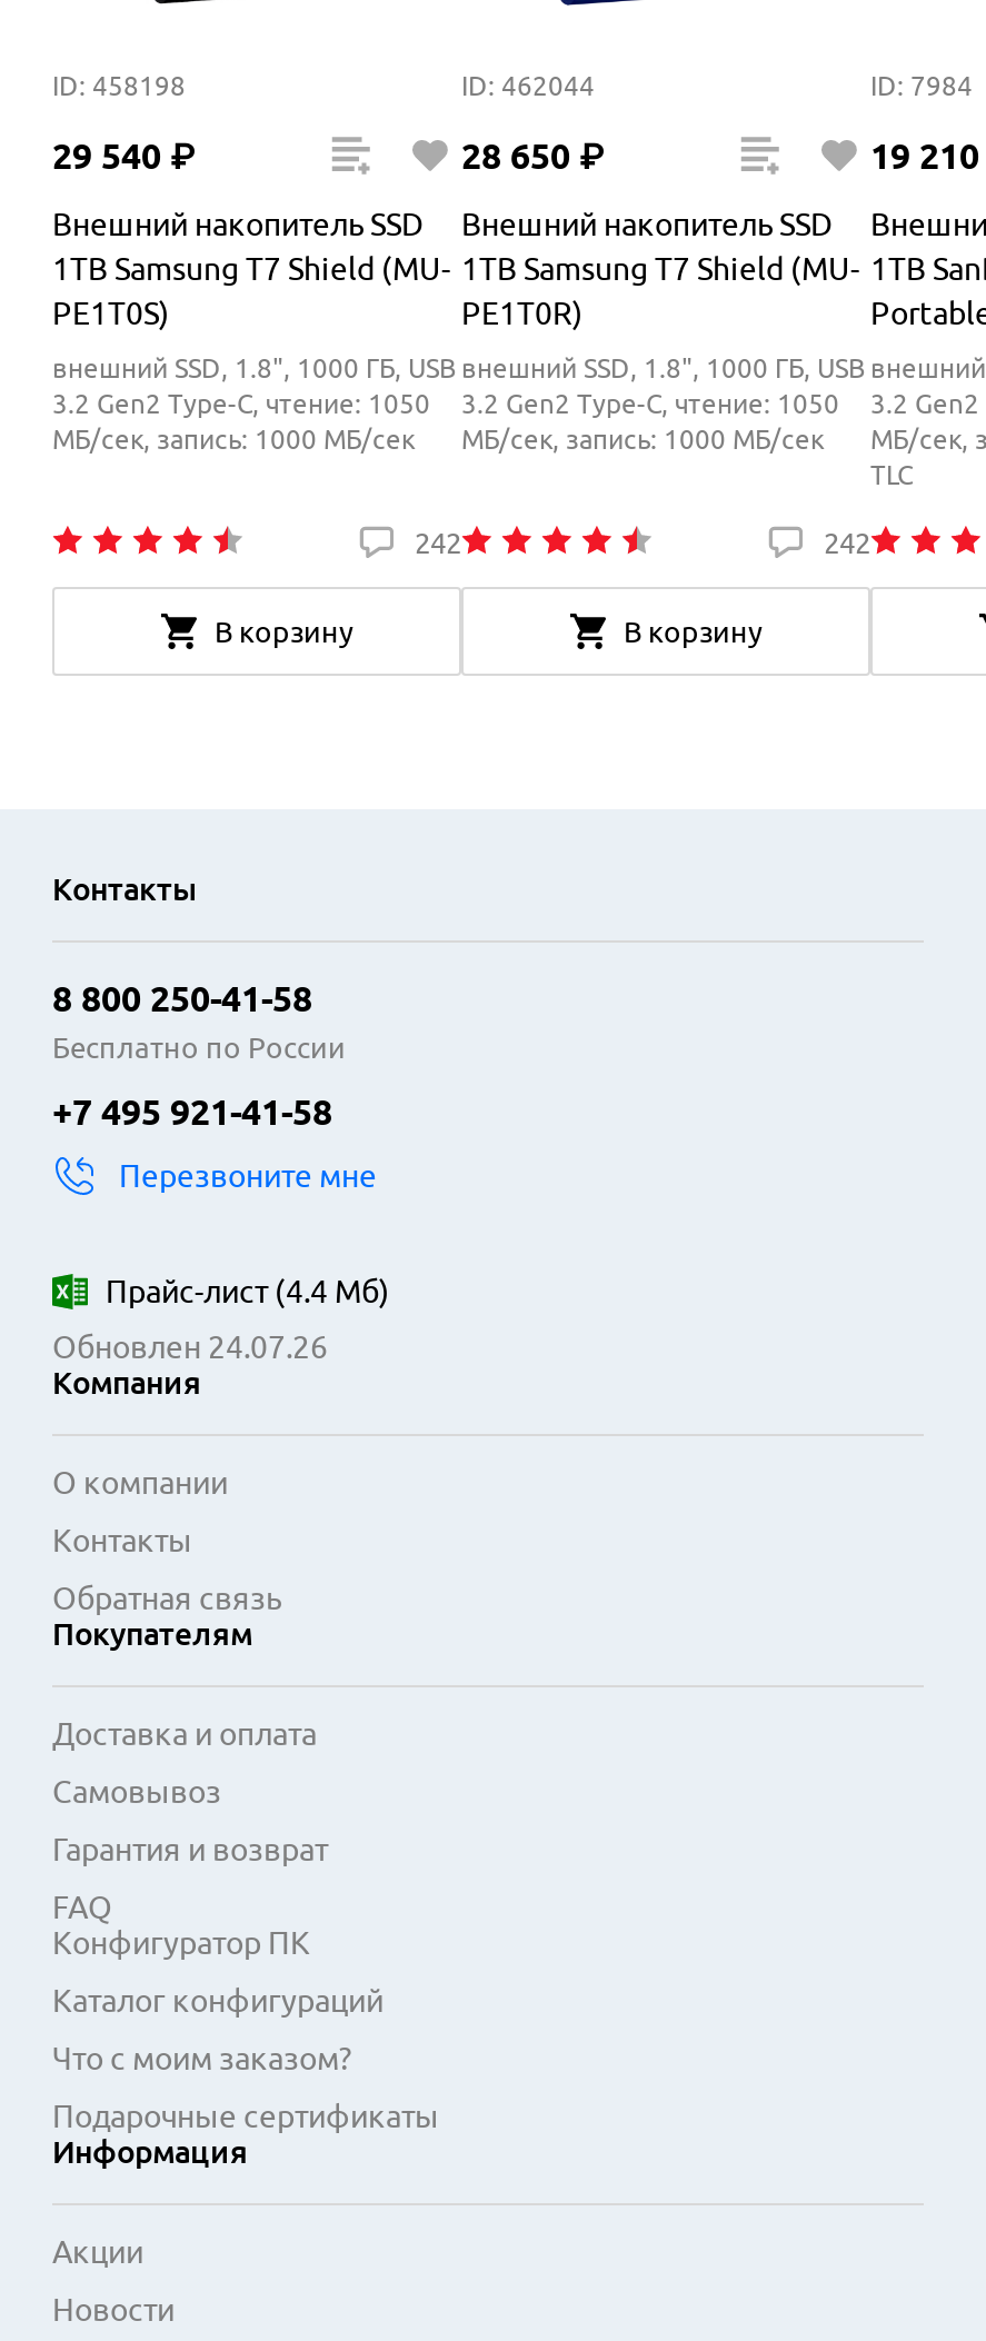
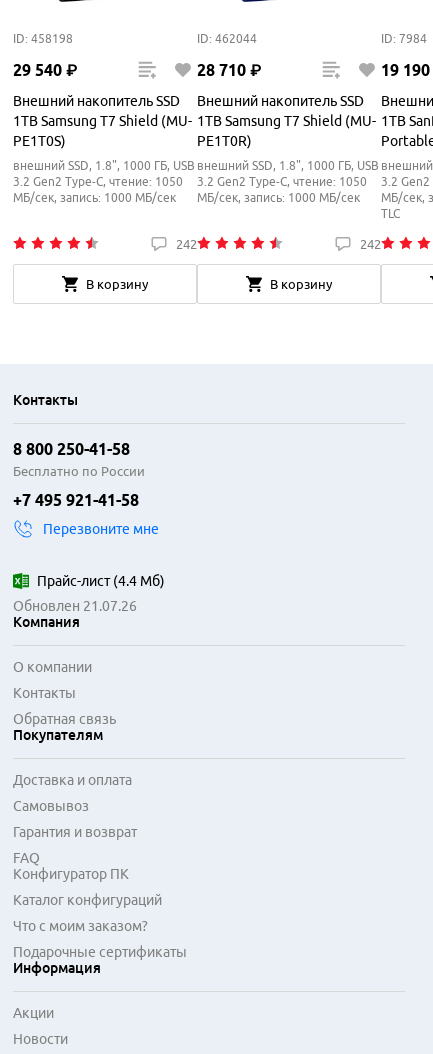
- 28 650 ₽
+ 28 710 ₽

- 19 210
+ 19 190

- Обновлен 24.07.26
+ Обновлен 21.07.26
